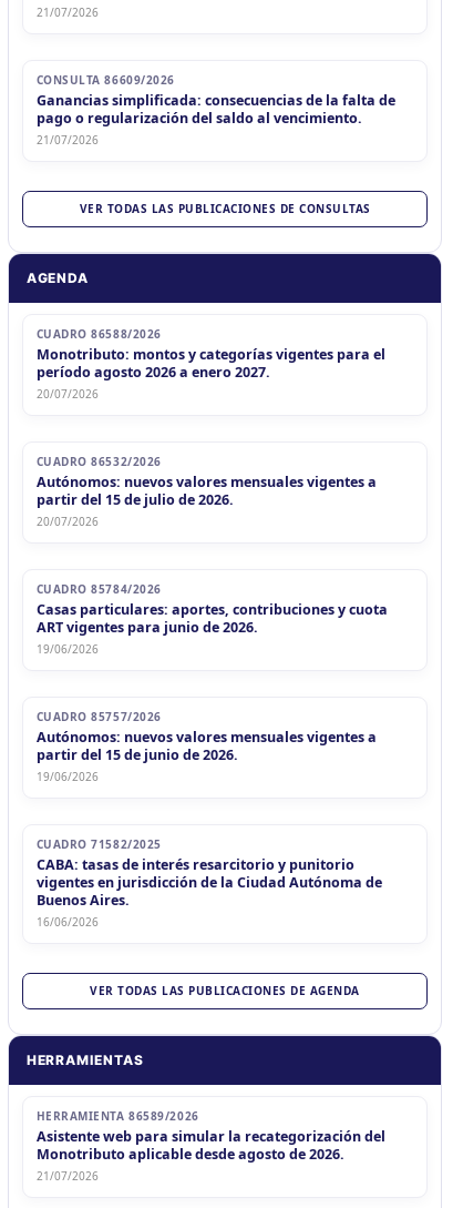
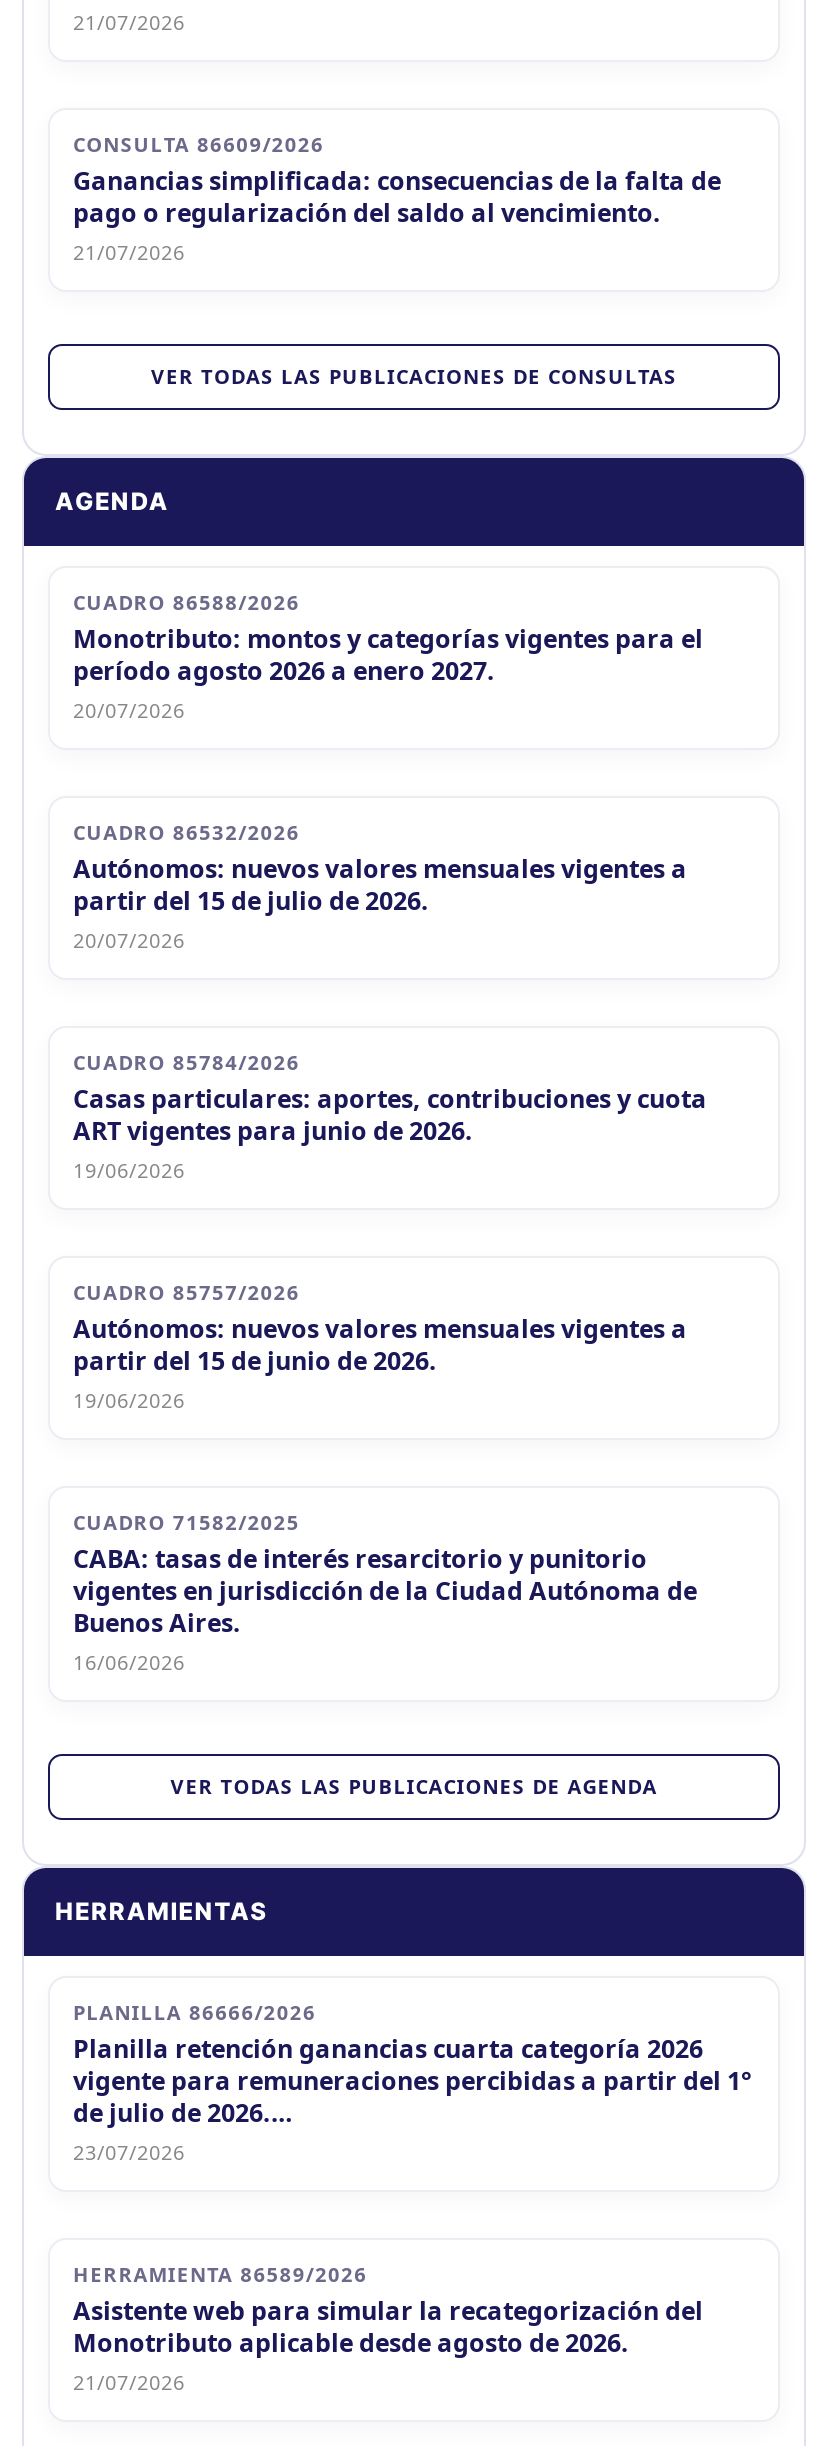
+ PLANILLA 86666/2026
+ Planilla retención ganancias cuarta categoría 2026
+ vigente para remuneraciones percibidas a partir del 1°
+ de julio de 2026.…
+ 23/07/2026
